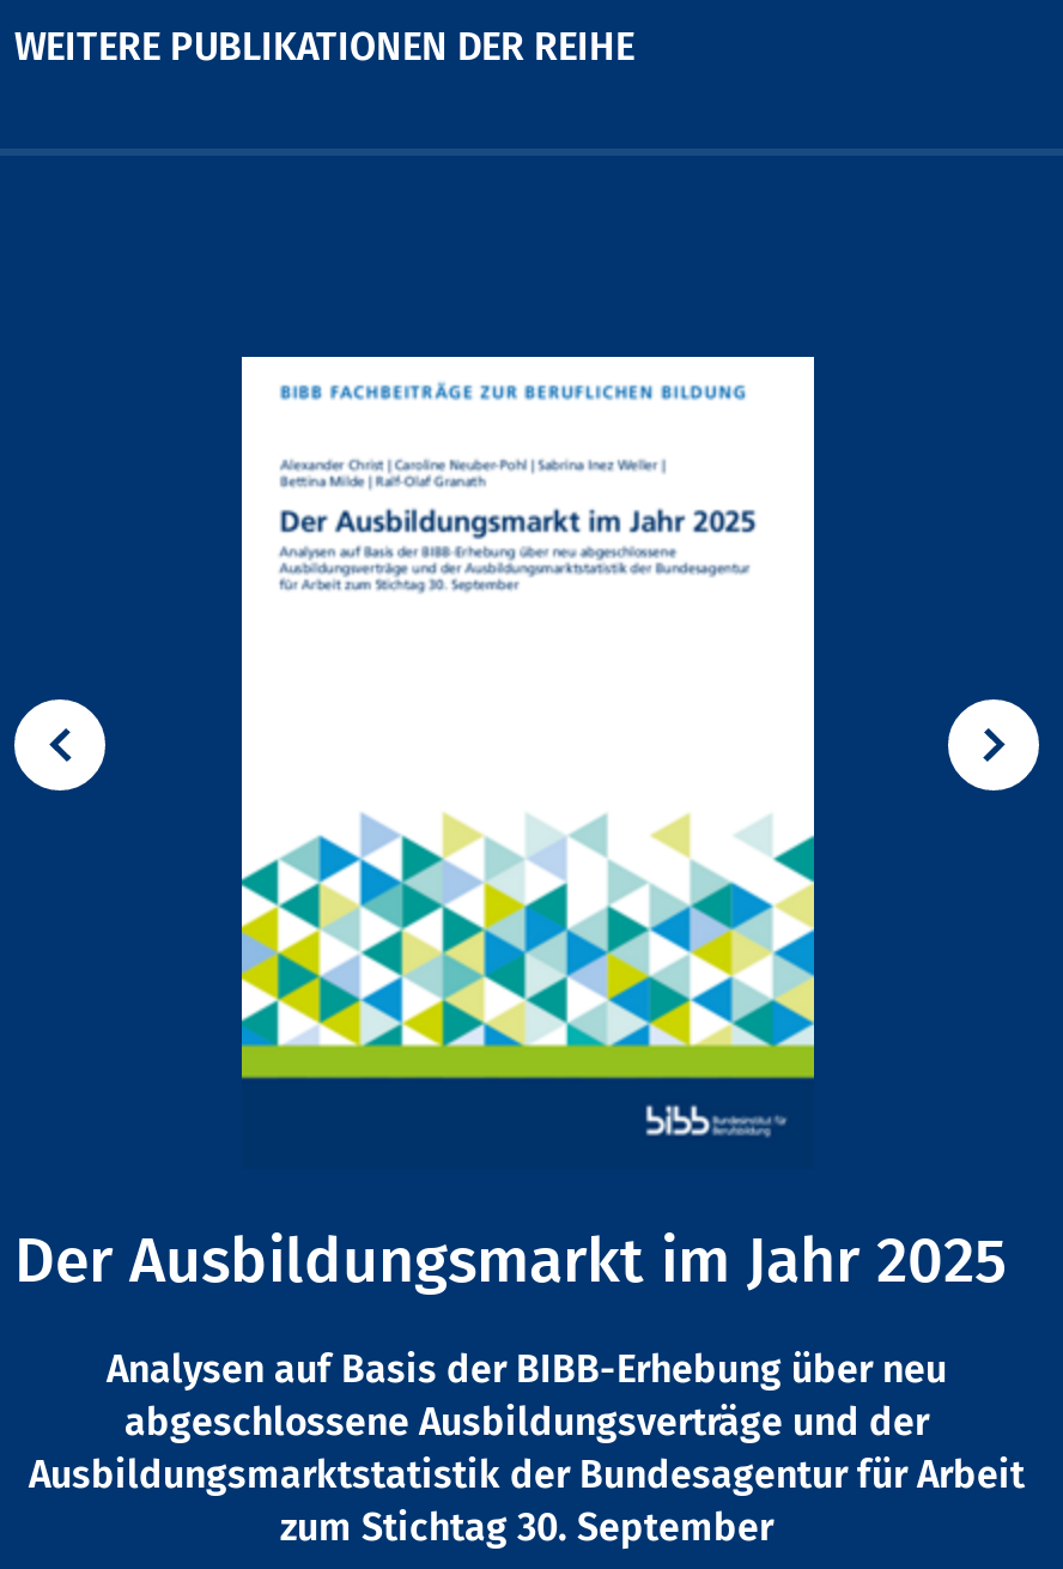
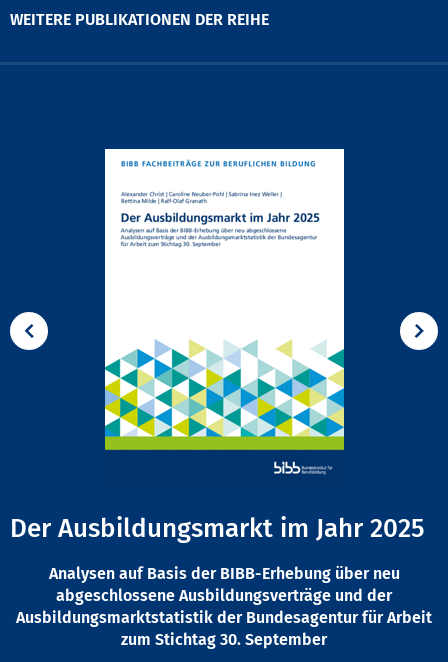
- [image]
+ [image]

- [image]
+ [image]
